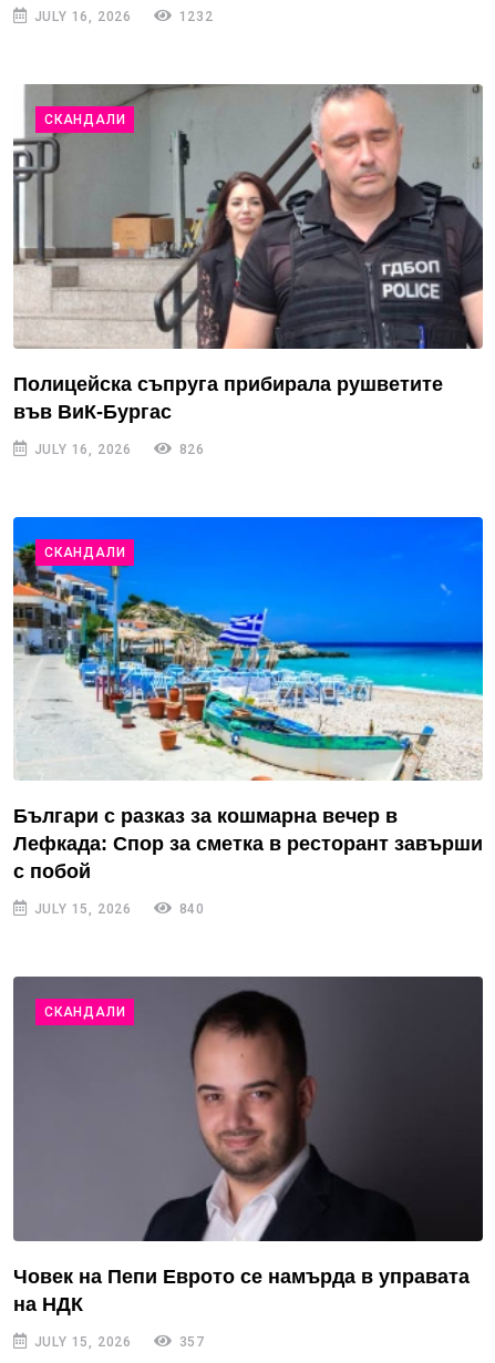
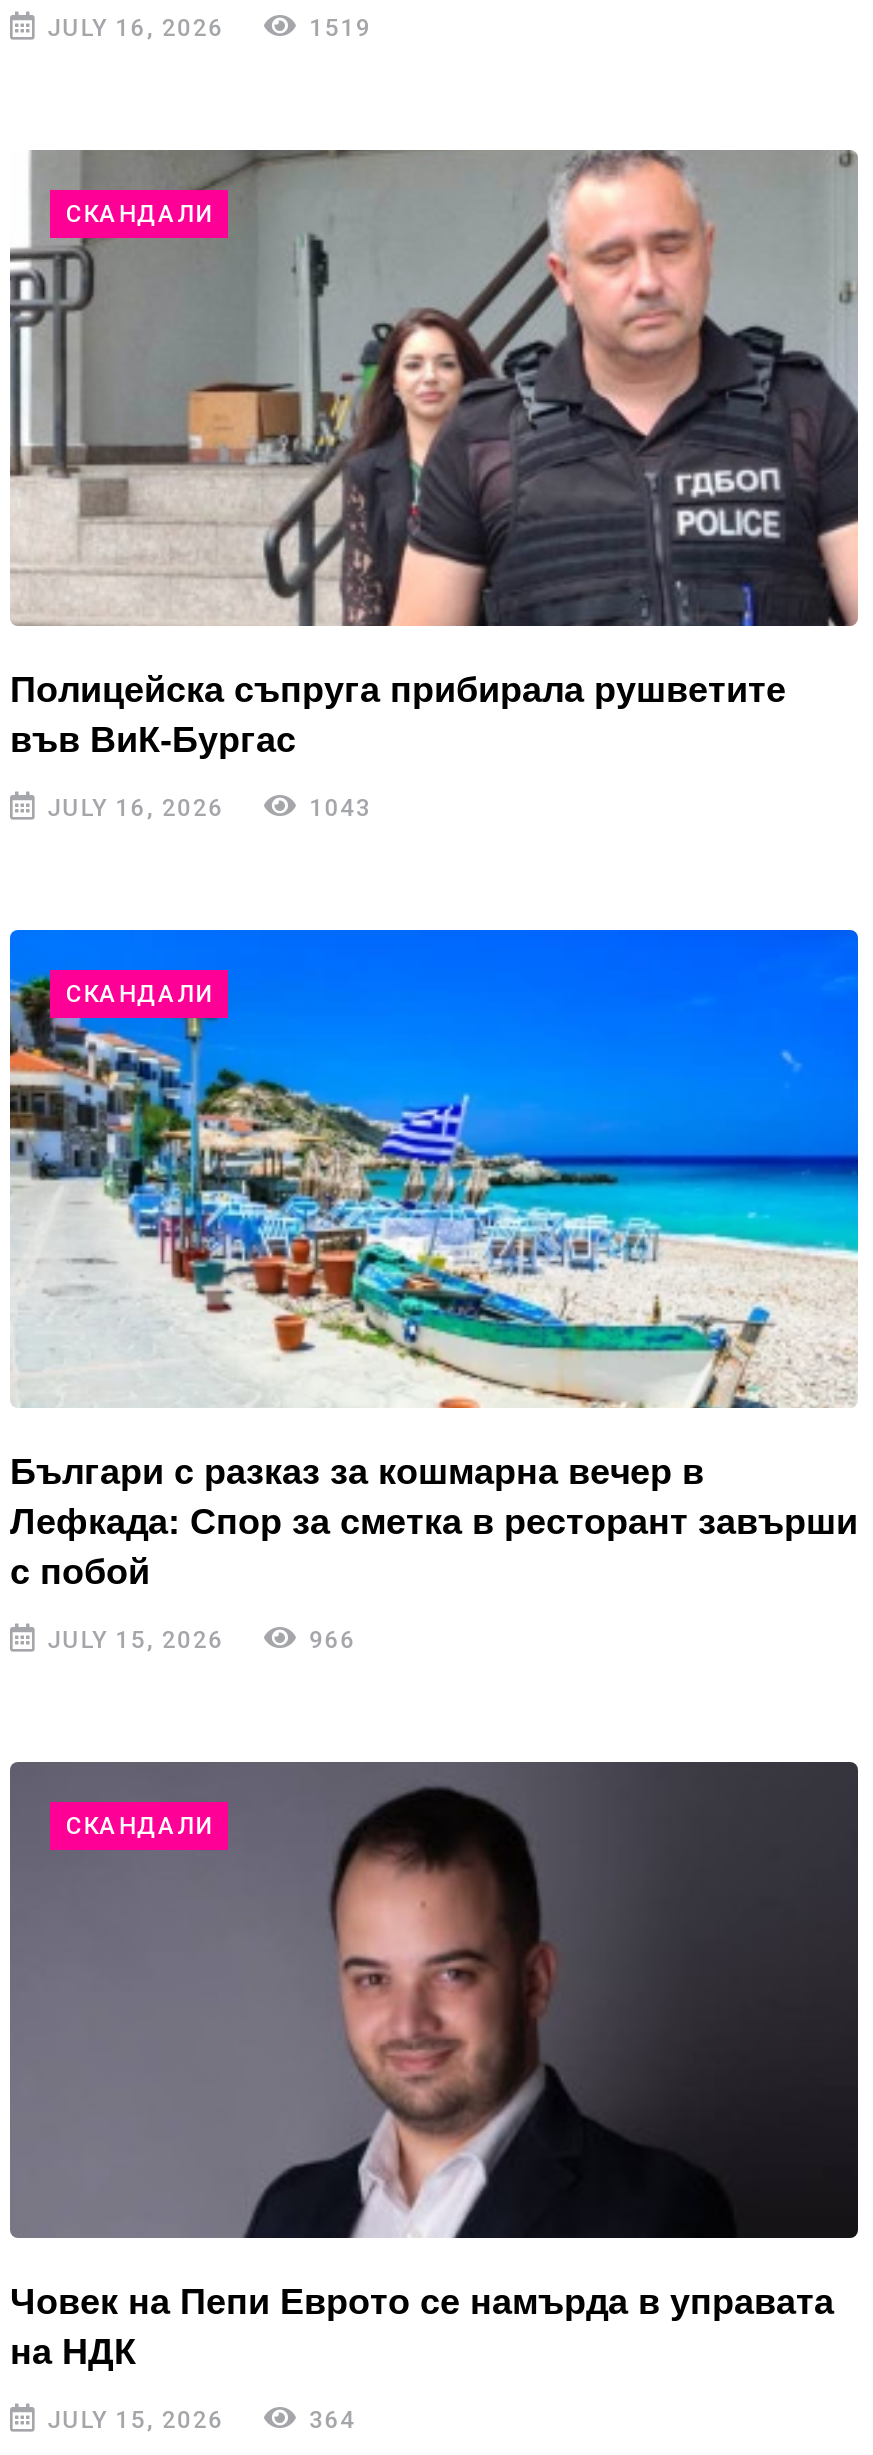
- 1232
+ 1519

- 826
+ 1043

- 840
+ 966

- 357
+ 364
